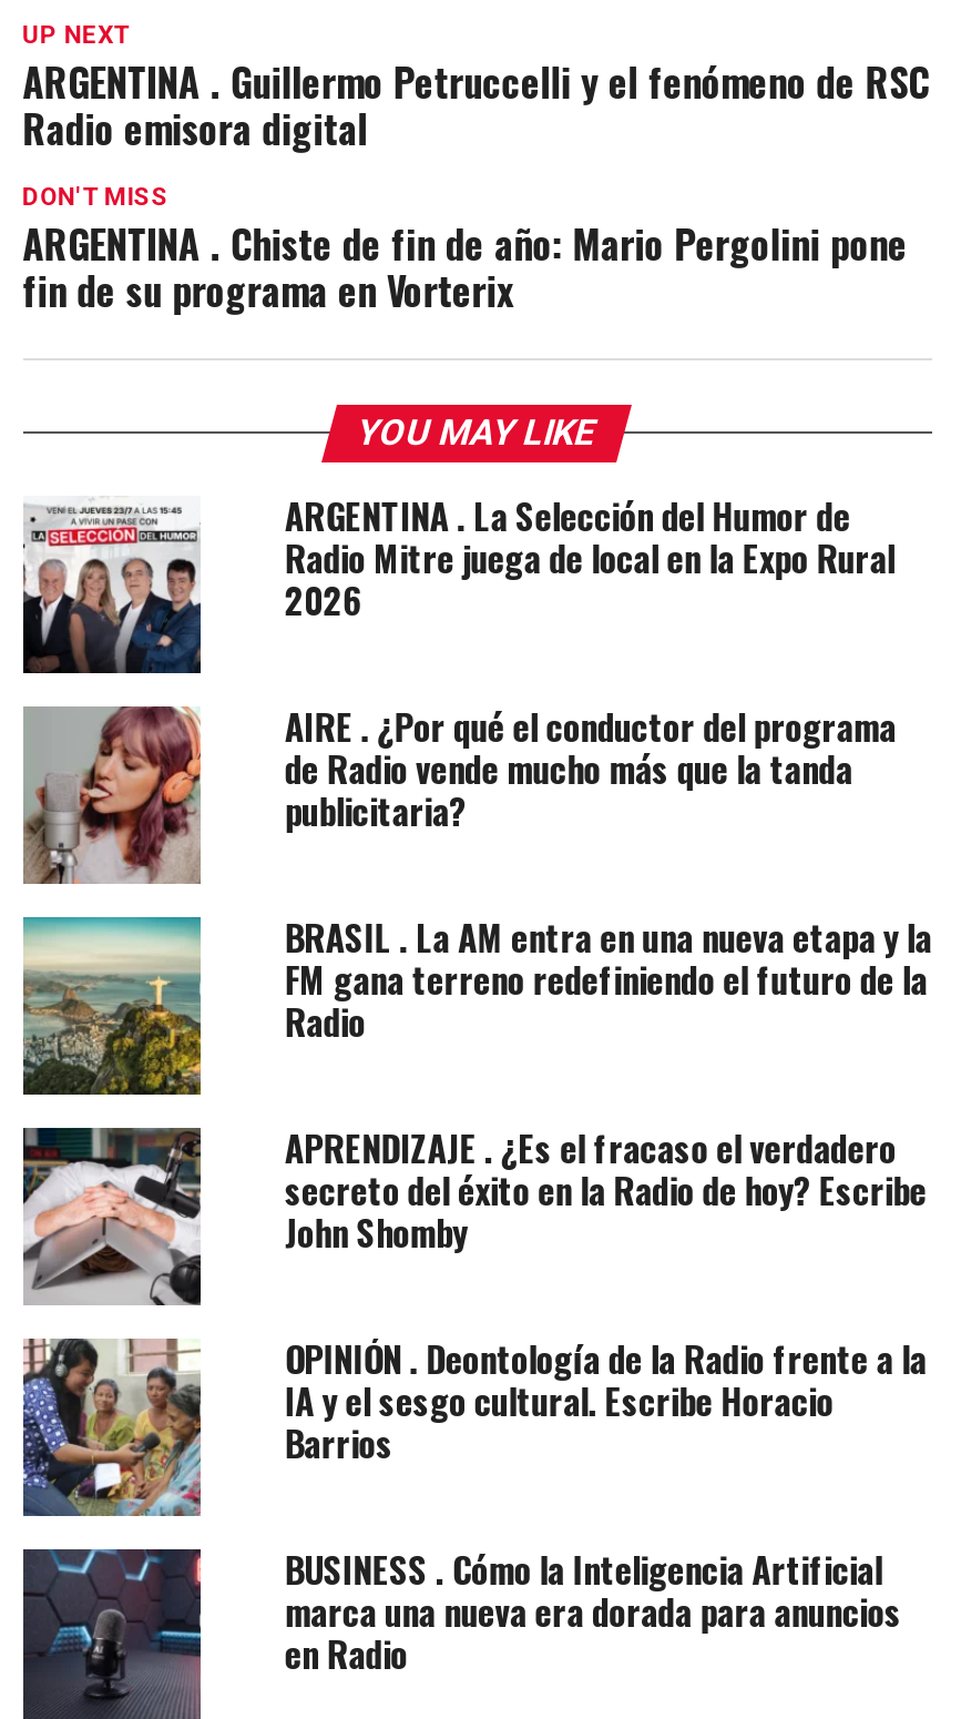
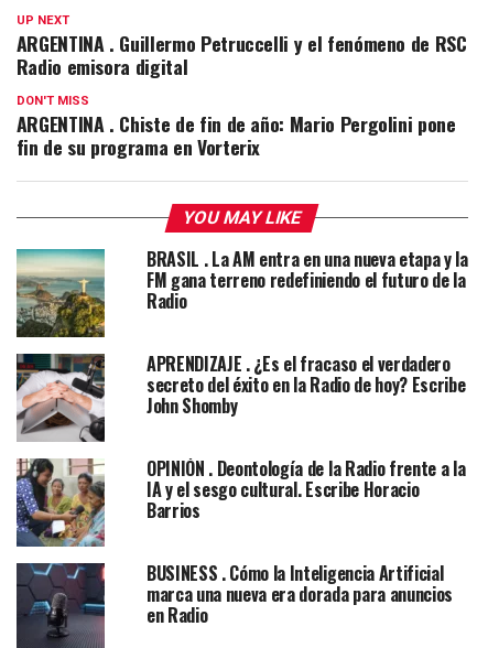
- [image]
- ARGENTINA . La Selección del Humor de
- Radio Mitre juega de local en la Expo Rural
- 2026
- AIRE . ¿Por qué el conductor del programa
- de Radio vende mucho más que la tanda
- publicitaria?

- [image]
